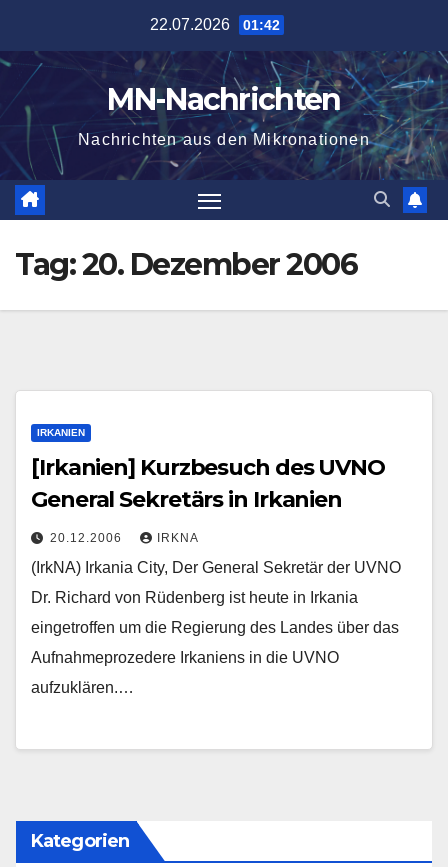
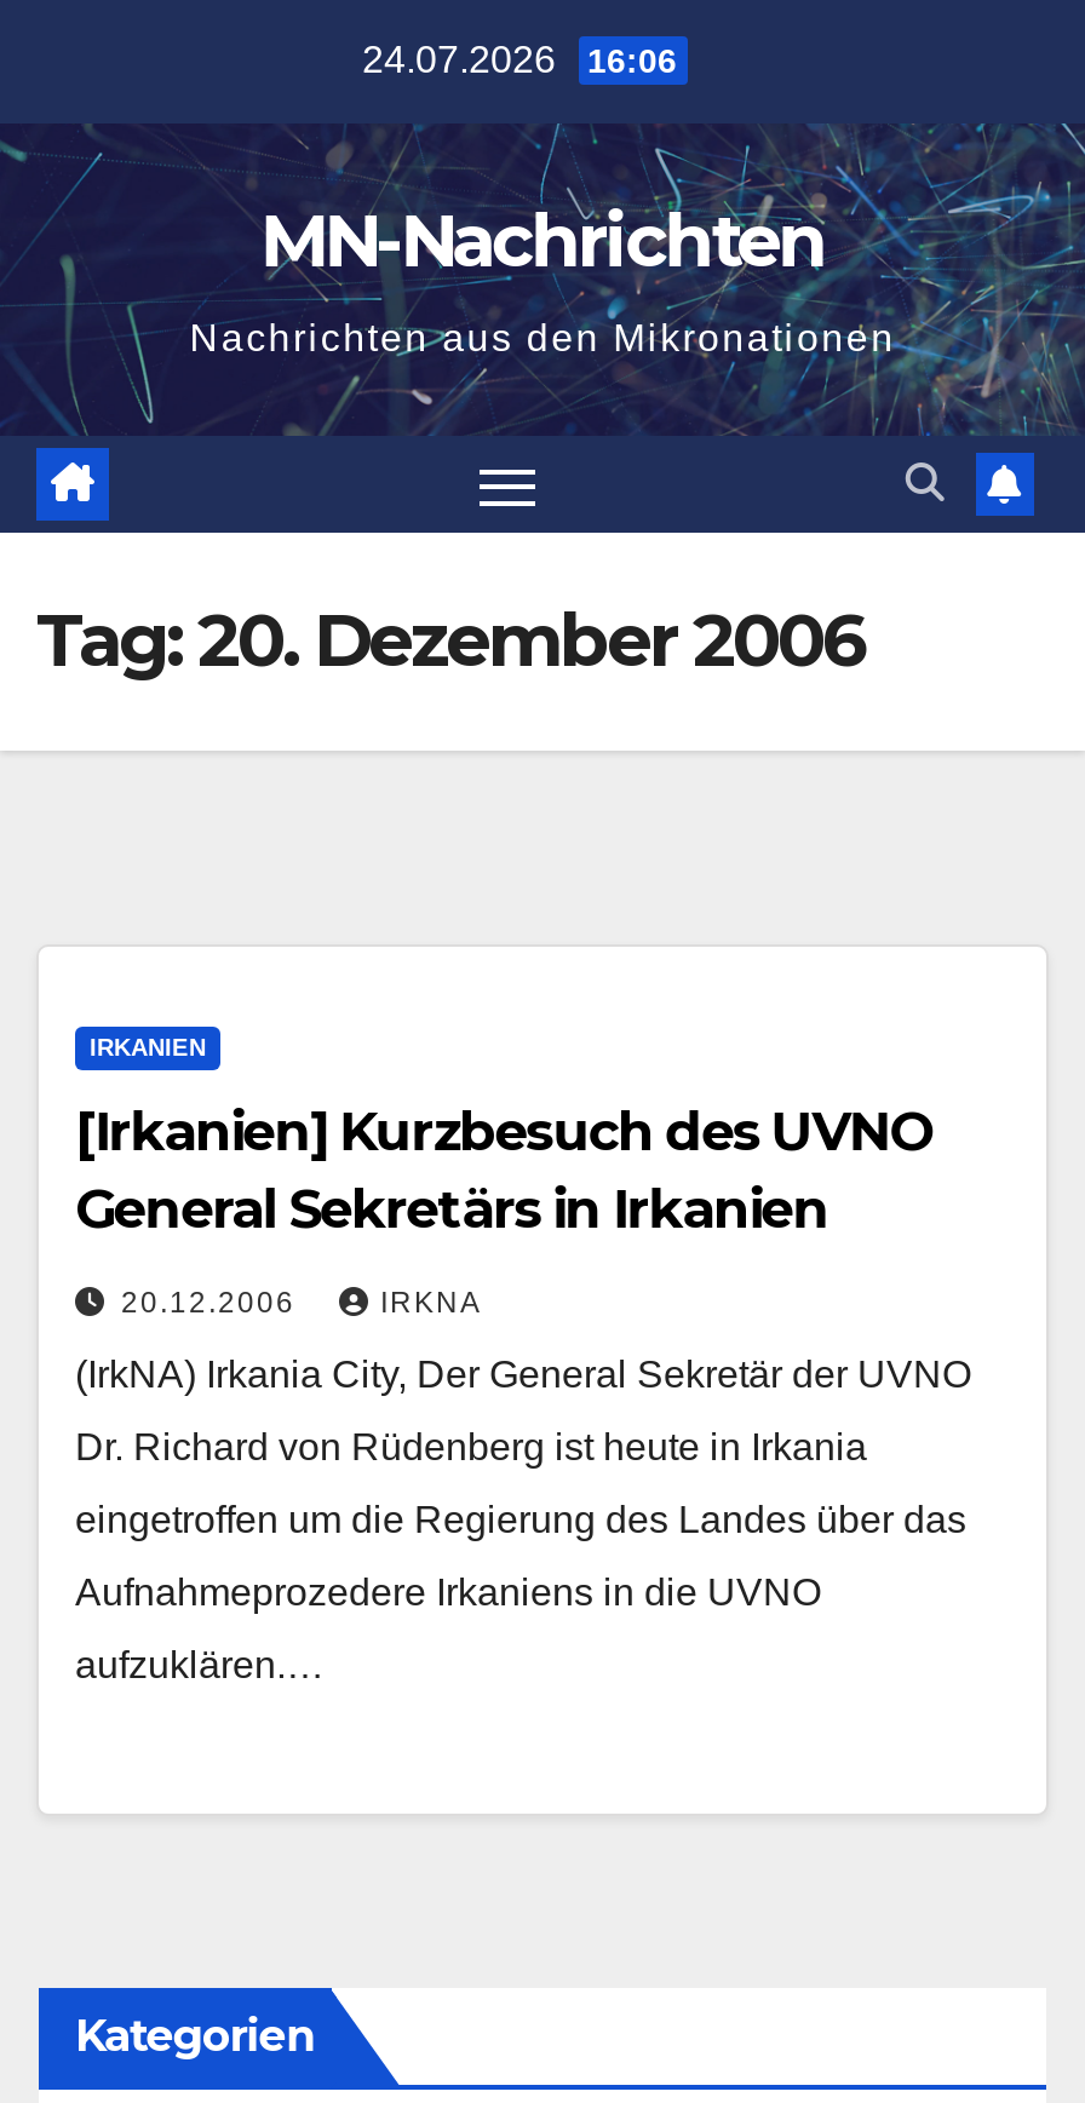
- 22.07.2026 01:42
+ 24.07.2026 16:06
